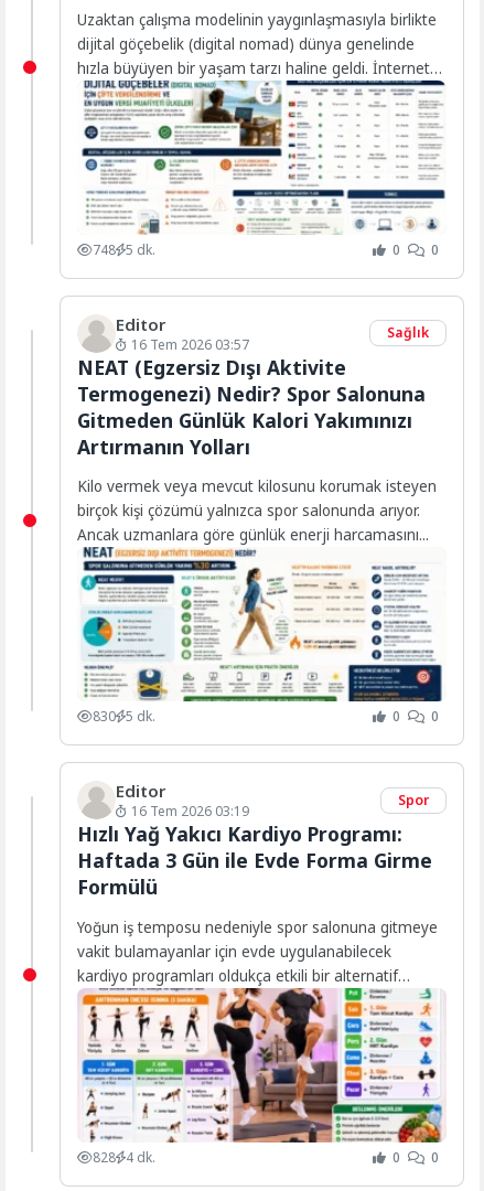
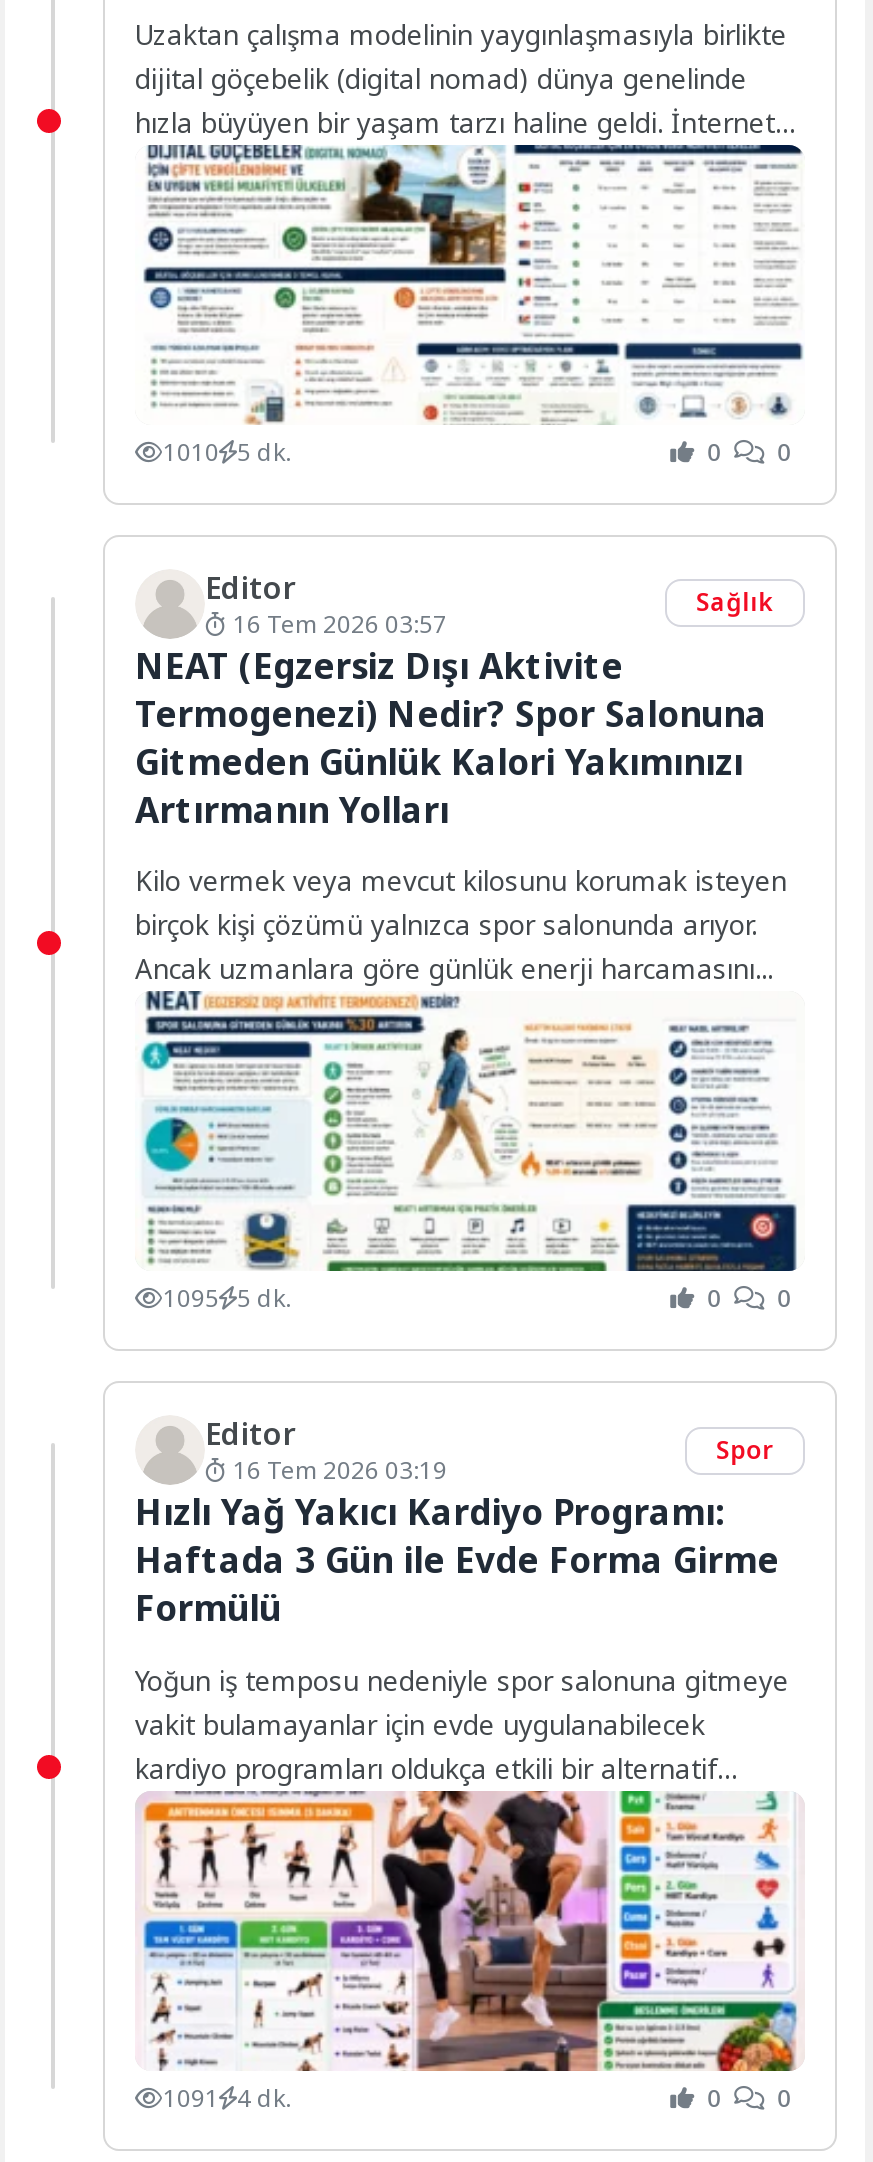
- 748 5 dk.
+ 1010 5 dk.

- 830 5 dk.
+ 1095 5 dk.

- 828 4 dk.
+ 1091 4 dk.
